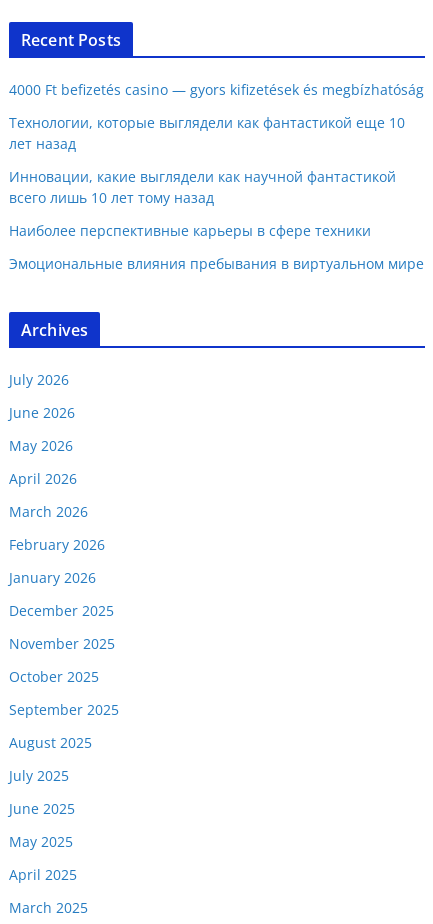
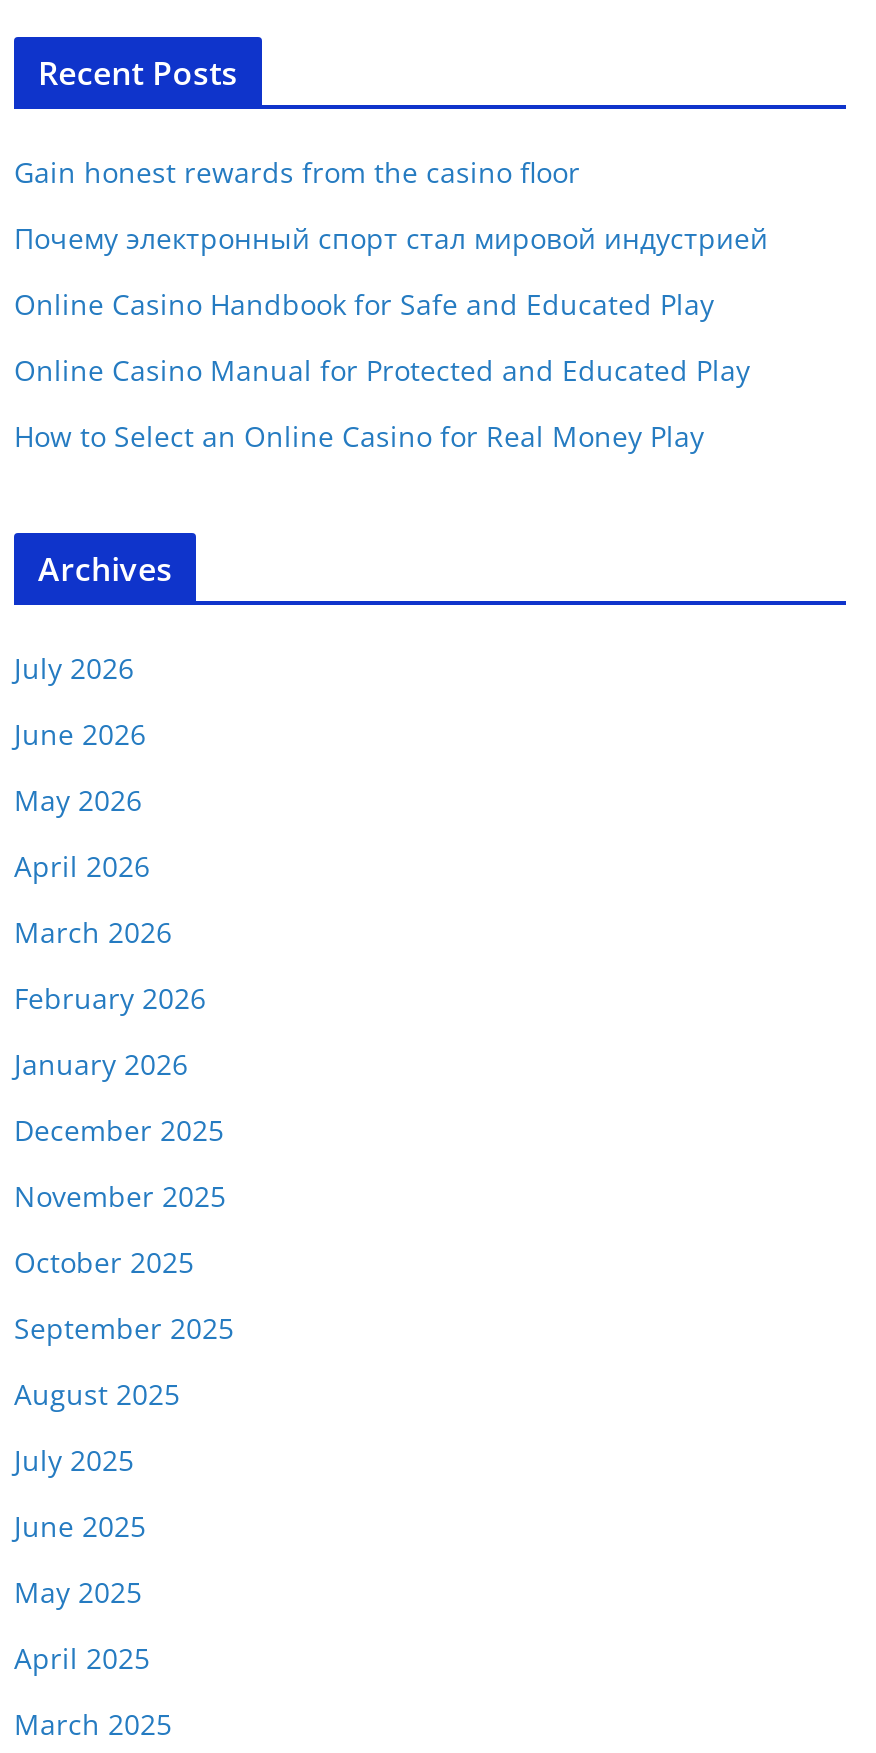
- 4000 Ft befizetés casino — gyors kifizetések és megbízhatóság
+ Gain honest rewards from the casino floor

- Технологии, которые выглядели как фантастикой еще 10
- лет назад
+ Почему электронный спорт стал мировой индустрией

- Инновации, какие выглядели как научной фантастикой
- всего лишь 10 лет тому назад
+ Online Casino Handbook for Safe and Educated Play

- Наиболее перспективные карьеры в сфере техники
+ Online Casino Manual for Protected and Educated Play

- Эмоциональные влияния пребывания в виртуальном мире
+ How to Select an Online Casino for Real Money Play
